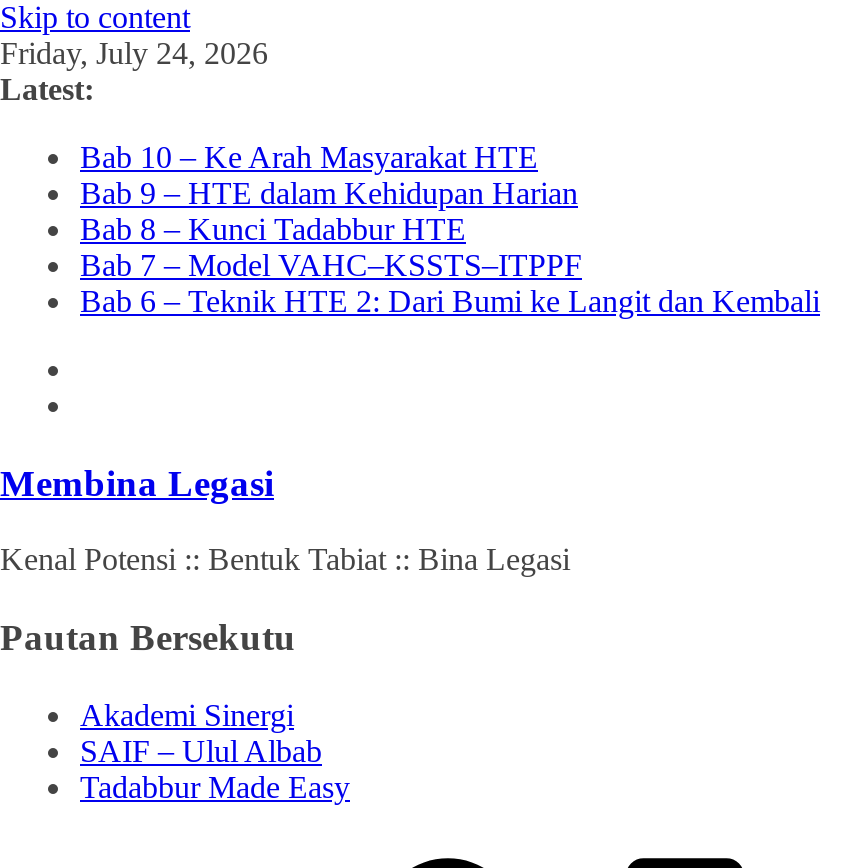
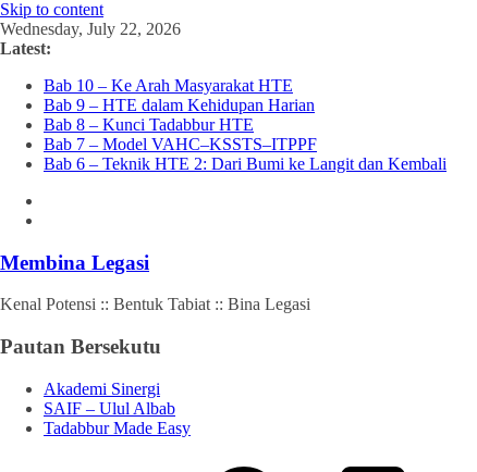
- Friday, July 24, 2026
+ Wednesday, July 22, 2026
